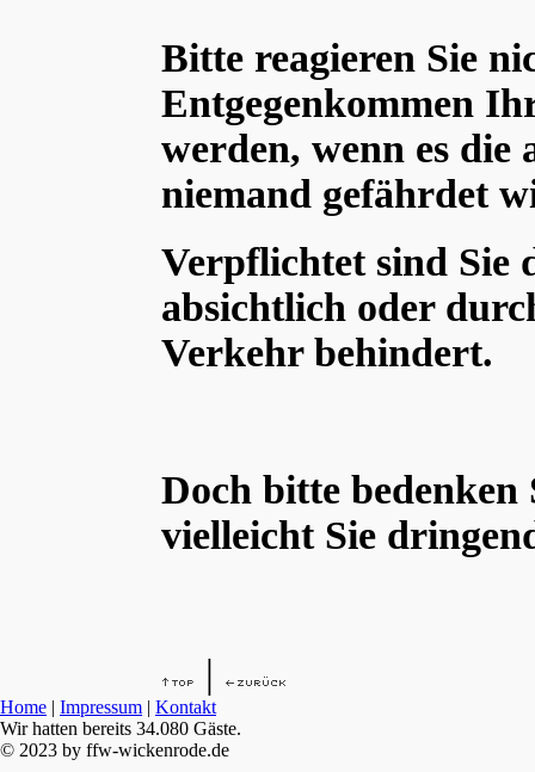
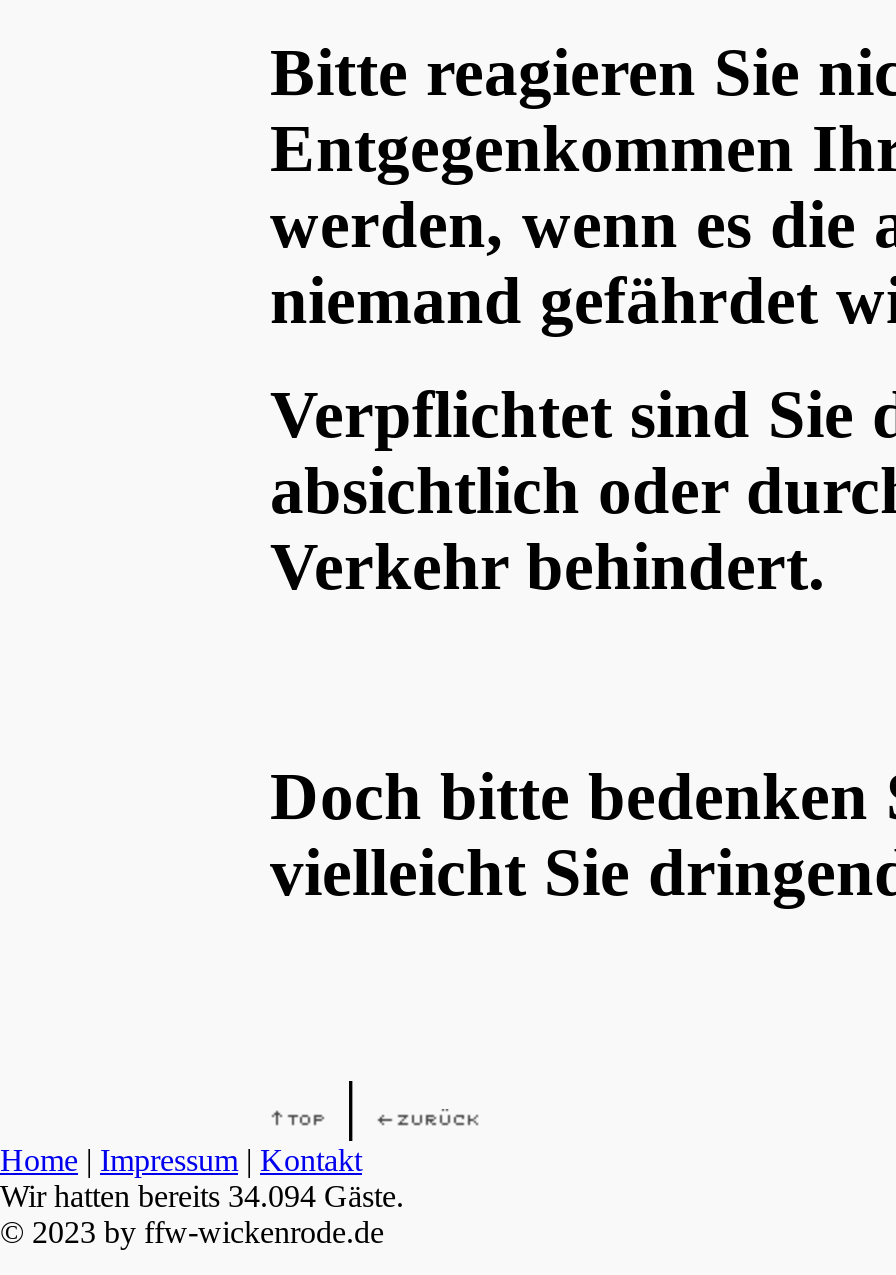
- Wir hatten bereits 34.080 Gäste.
+ Wir hatten bereits 34.094 Gäste.
